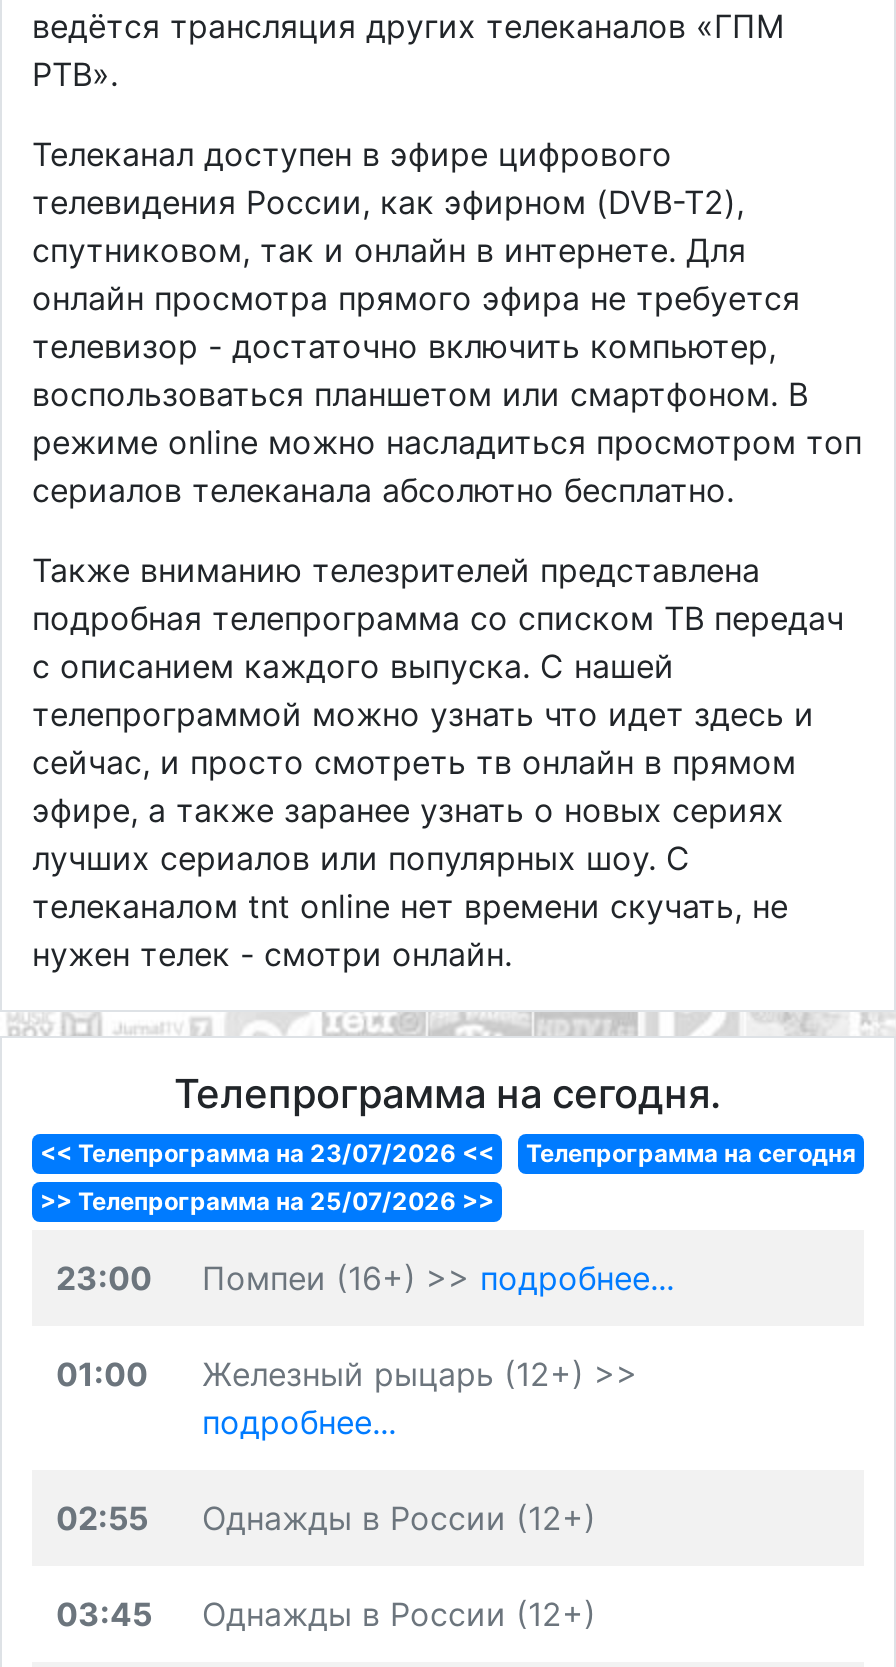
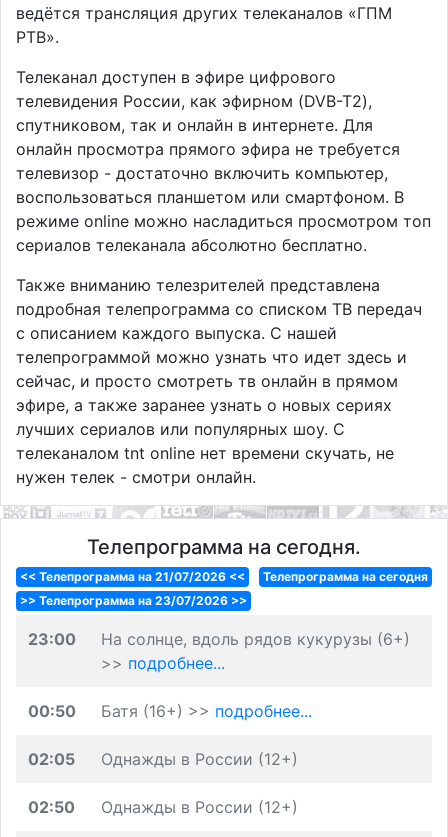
- << Телепрограмма на 23/07/2026 <<
+ << Телепрограмма на 21/07/2026 <<

- >> Телепрограмма на 25/07/2026 >>
+ >> Телепрограмма на 23/07/2026 >>

- Помпеи (16+) >> подробнее...
+ На солнце, вдоль рядов кукурузы (6+)
+ >> подробнее...

- 01:00
- Железный рыцарь (12+) >>
- подробнее...
+ 00:50
+ Батя (16+) >> подробнее...

- 02:55 Однажды в России (12+)
+ 02:05 Однажды в России (12+)

- 03:45 Однажды в России (12+)
+ 02:50 Однажды в России (12+)
